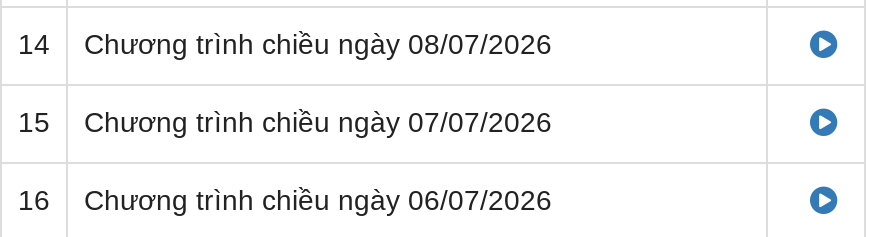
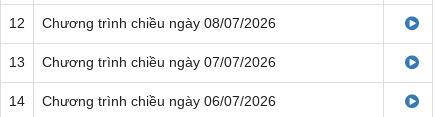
- 14 Chương trình chiều ngày 08/07/2026
+ 12 Chương trình chiều ngày 08/07/2026

- 15 Chương trình chiều ngày 07/07/2026
+ 13 Chương trình chiều ngày 07/07/2026

- 16 Chương trình chiều ngày 06/07/2026
+ 14 Chương trình chiều ngày 06/07/2026
